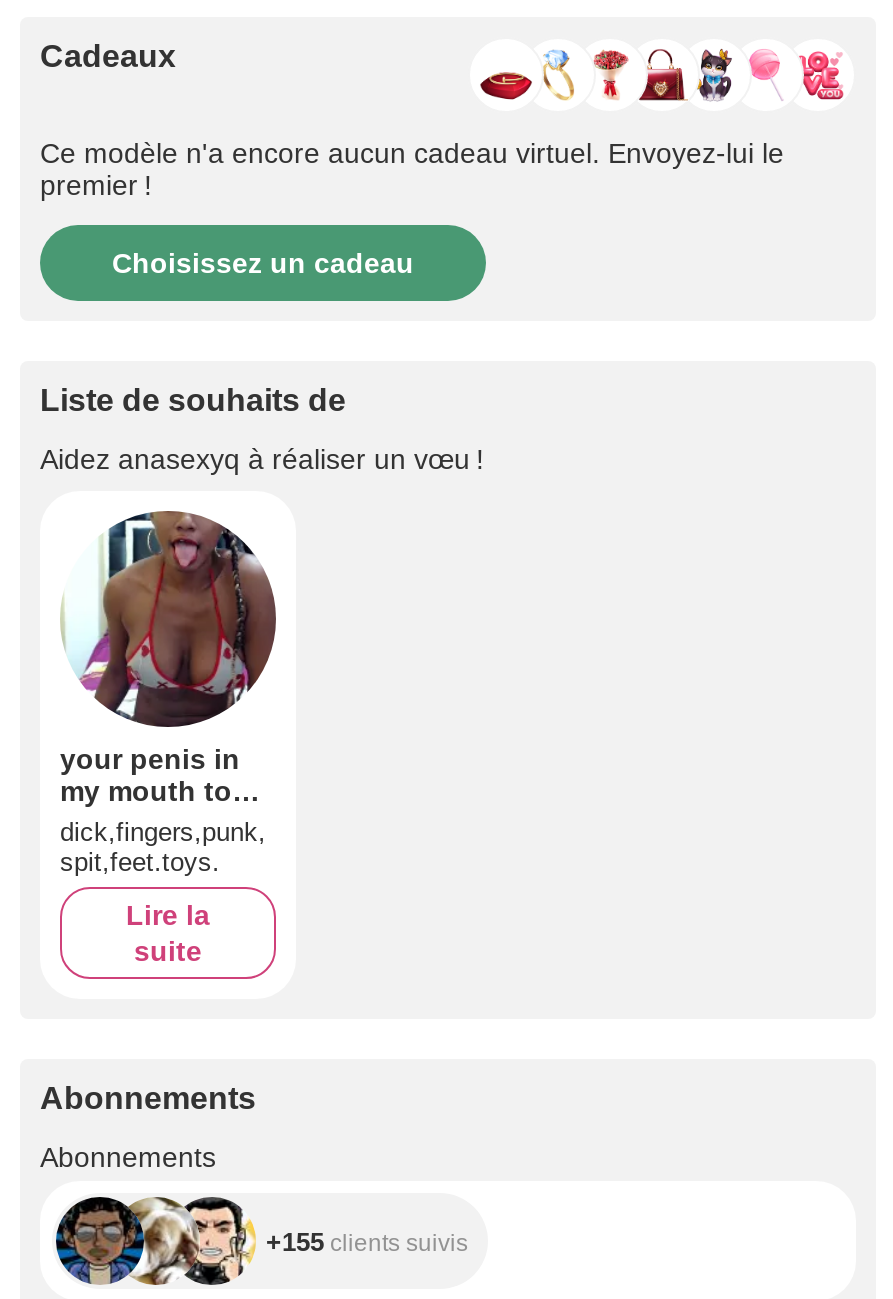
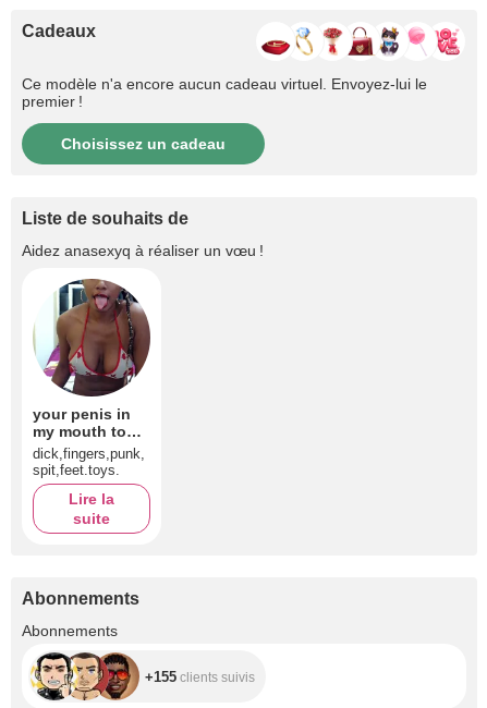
- [image]
+ [image]
